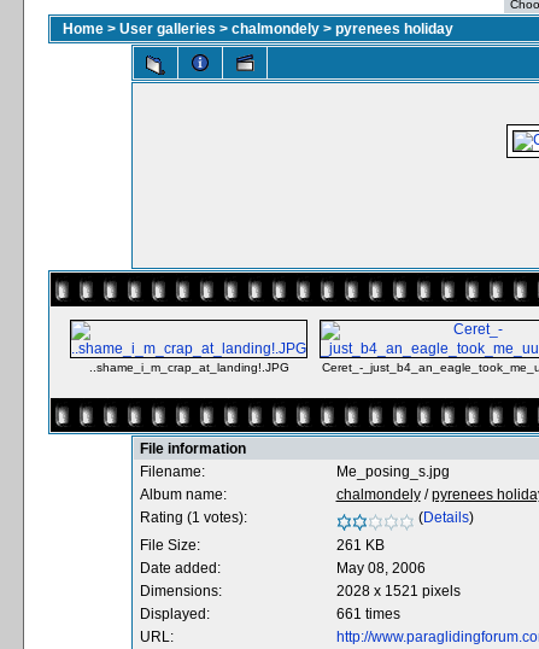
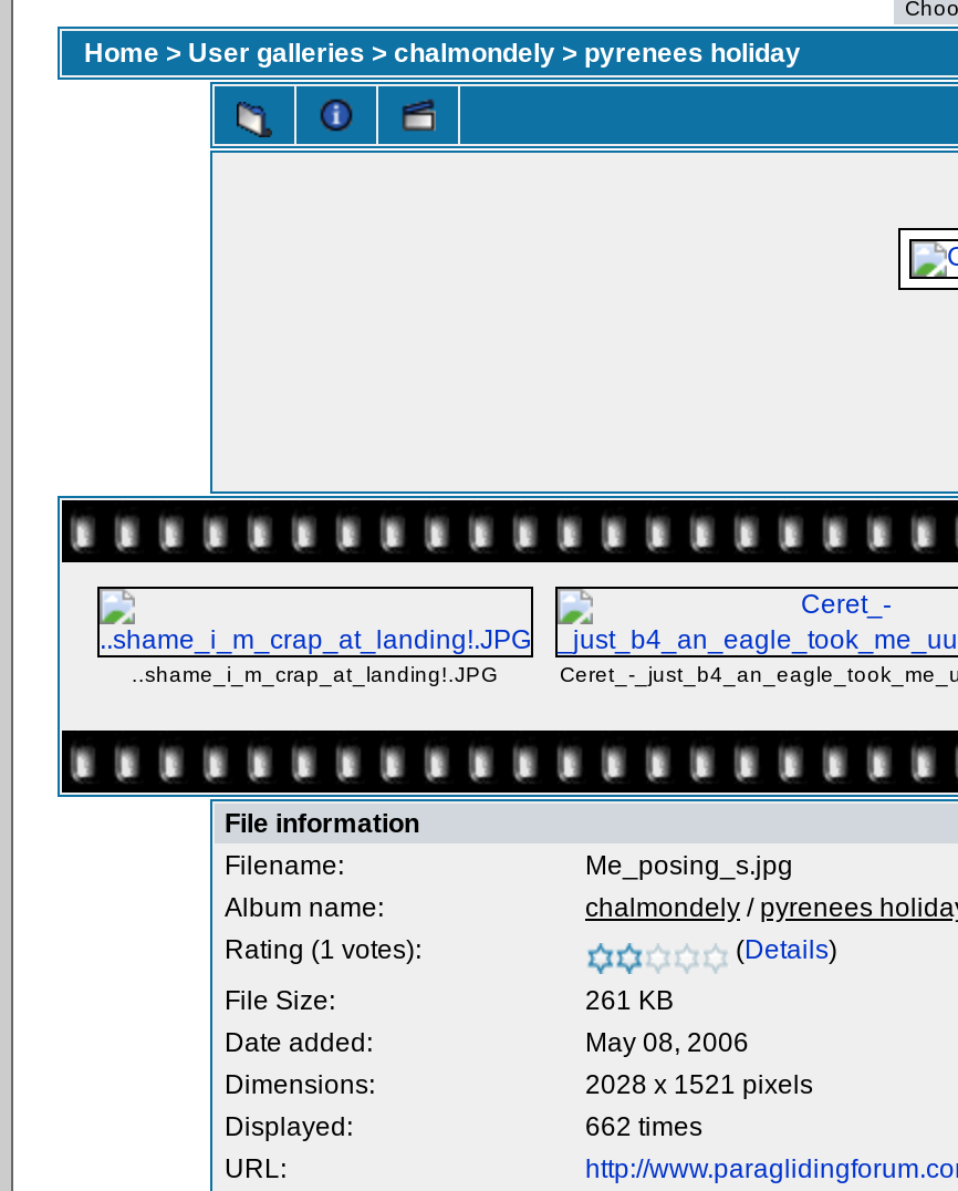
- 661 times
+ 662 times
